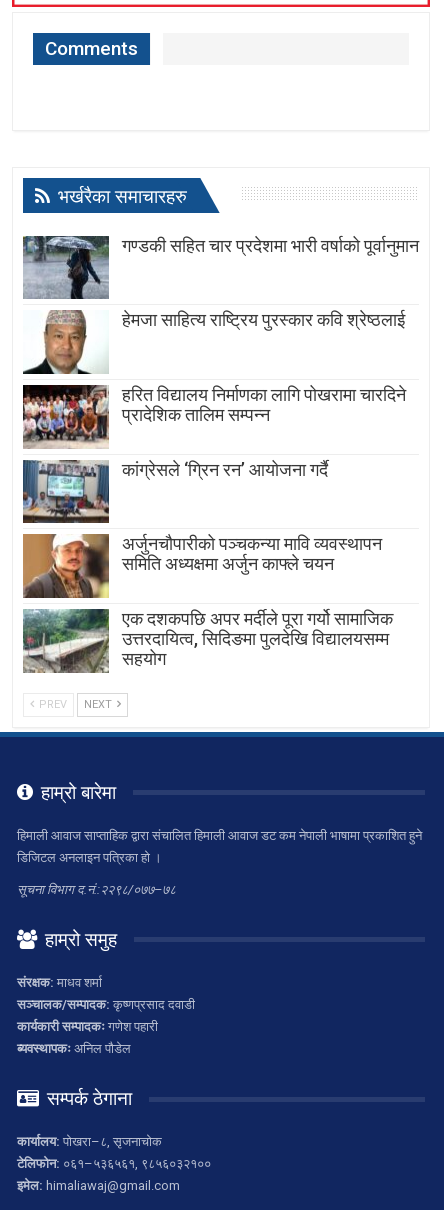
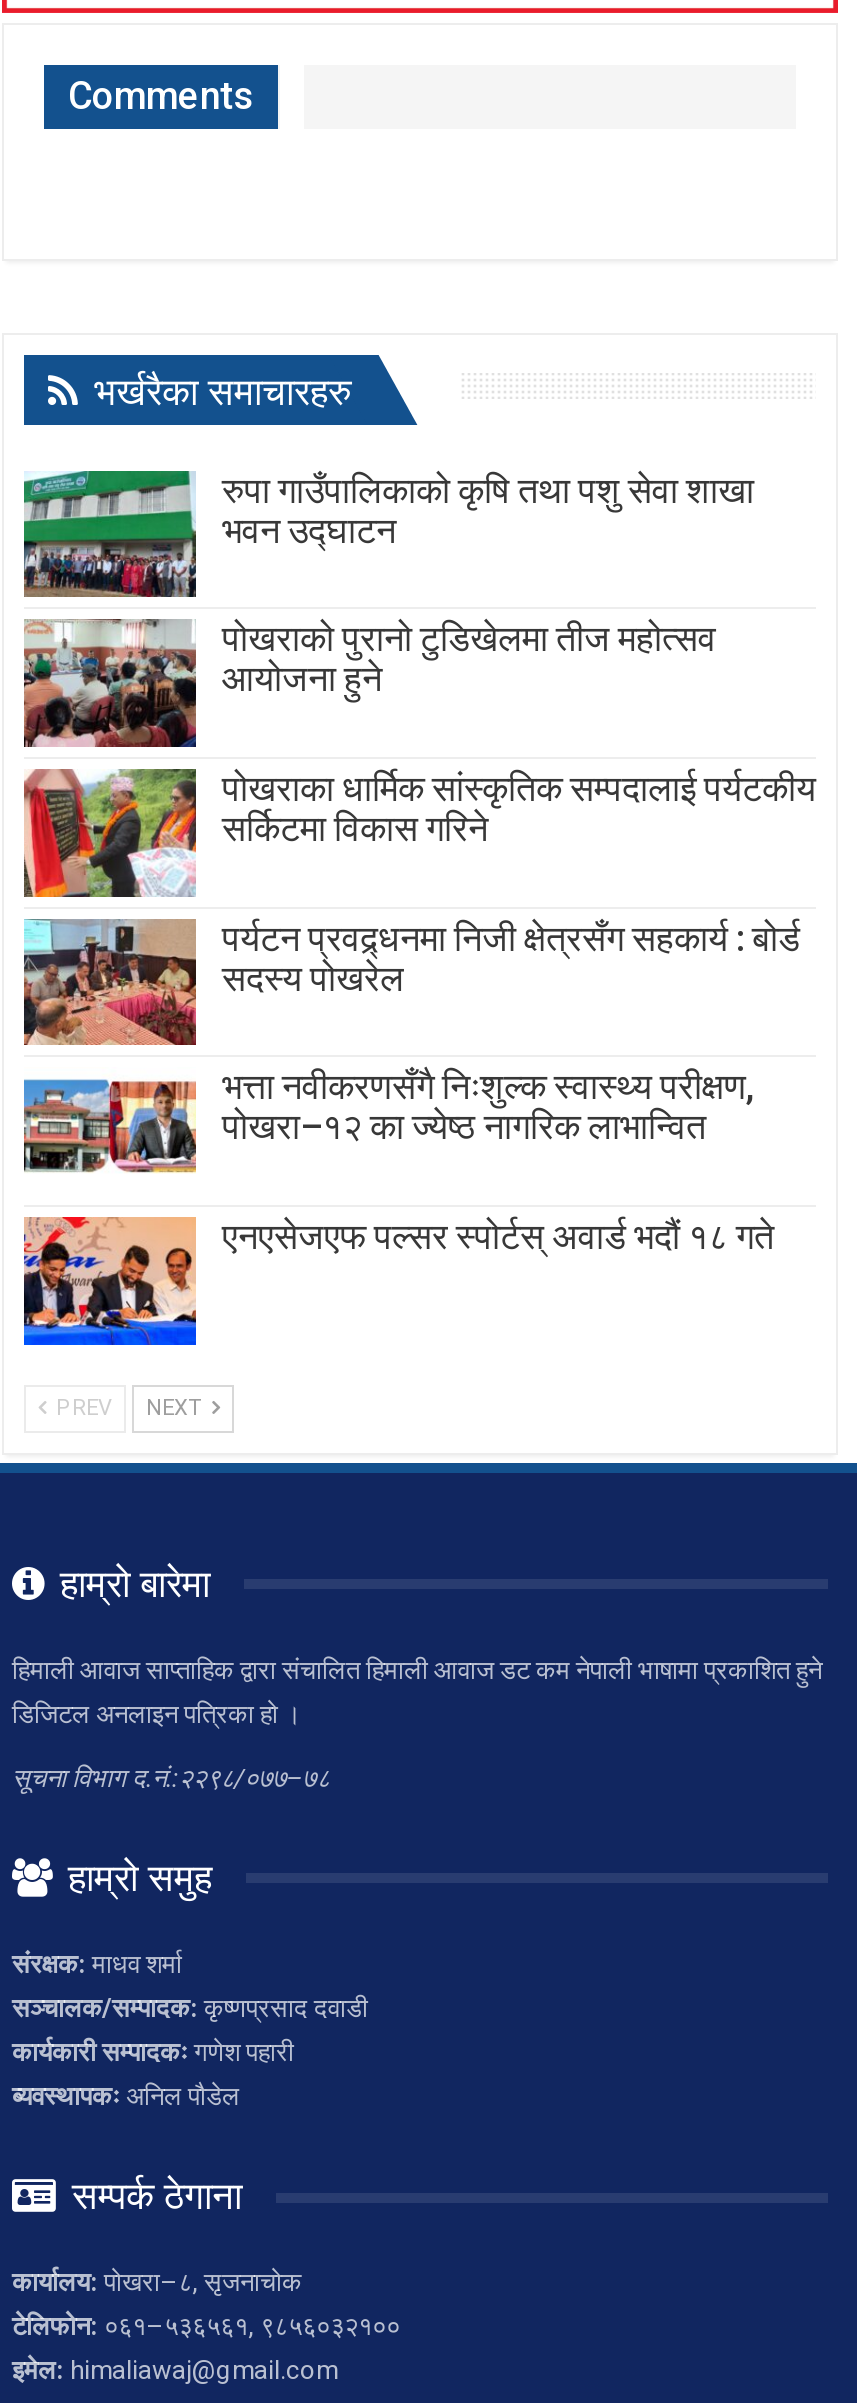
- [image]
- गण्डकी सहित चार प्रदेशमा भारी वर्षाको पूर्वानुमान
+ [image]
+ रुपा गाउँपालिकाको कृषि तथा पशु सेवा शाखा
+ भवन उद्घाटन

- [image]
- हेमजा साहित्य राष्ट्रिय पुरस्कार कवि श्रेष्ठलाई
+ [image]
+ पोखराको पुरानो टुडिखेलमा तीज महोत्सव
+ आयोजना हुने

- [image]
- हरित विद्यालय निर्माणका लागि पोखरामा चारदिने
- प्रादेशिक तालिम सम्पन्न
+ [image]
+ पोखराका धार्मिक सांस्कृतिक सम्पदालाई पर्यटकीय
+ सर्किटमा विकास गरिने

- [image]
- कांग्रेसले ‘ग्रिन रन’ आयोजना गर्दै
+ [image]
+ पर्यटन प्रवद्र्धनमा निजी क्षेत्रसँग सहकार्य : बोर्ड
+ सदस्य पोखरेल

- [image]
- अर्जुनचौपारीको पञ्चकन्या मावि व्यवस्थापन
- समिति अध्यक्षमा अर्जुन काफ्ले चयन
+ [image]
+ भत्ता नवीकरणसँगै निःशुल्क स्वास्थ्य परीक्षण,
+ पोखरा–१२ का ज्येष्ठ नागरिक लाभान्वित

- [image]
- एक दशकपछि अपर मर्दीले पूरा गर्यो सामाजिक
- उत्तरदायित्व, सिदिङमा पुलदेखि विद्यालयसम्म
- सहयोग
+ [image]
+ एनएसेजएफ पल्सर स्पोर्टस् अवार्ड भदौं १८ गते
